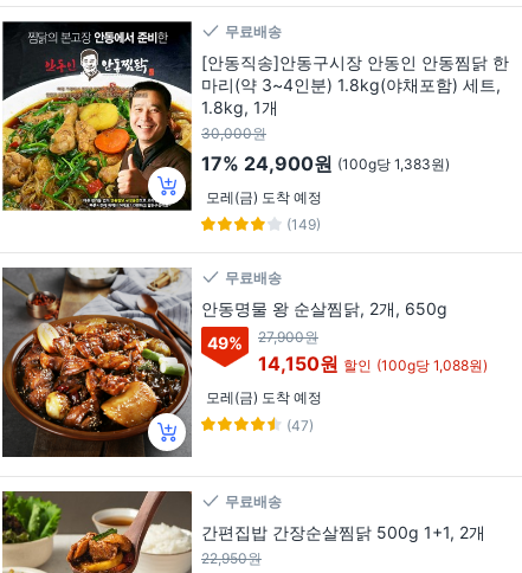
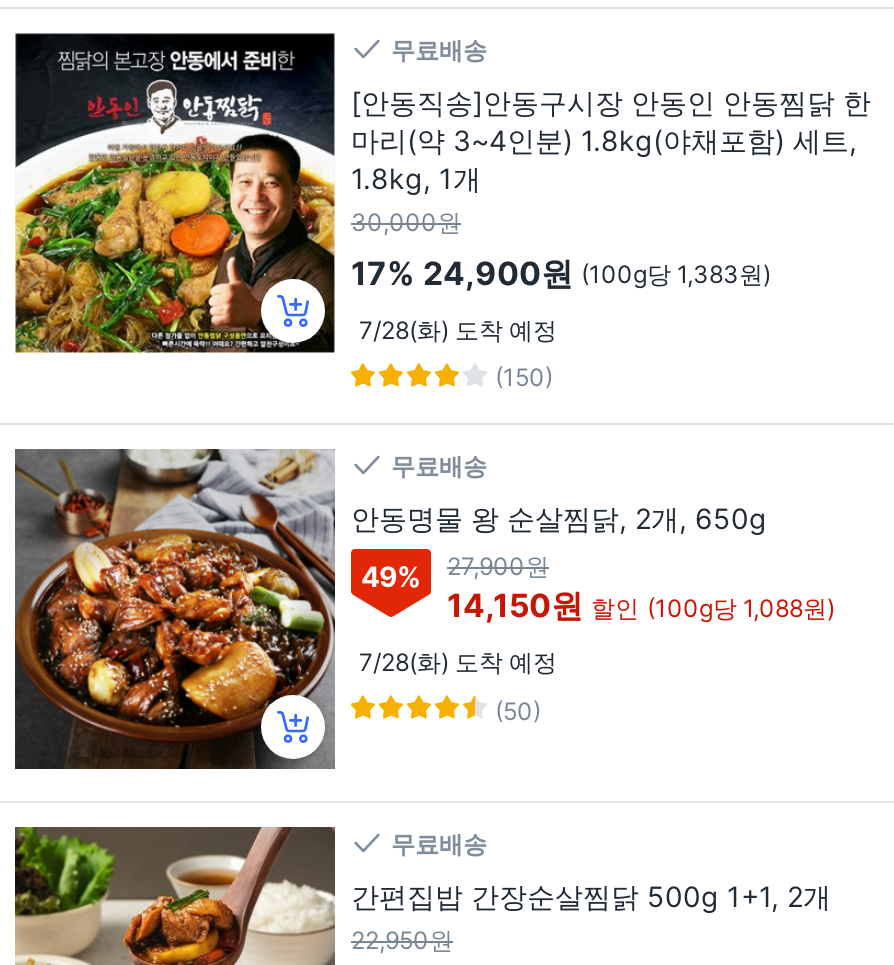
- 모레(금) 도착 예정
+ 7/28(화) 도착 예정

- (149)
+ (150)

- 모레(금) 도착 예정
+ 7/28(화) 도착 예정

- (47)
+ (50)
